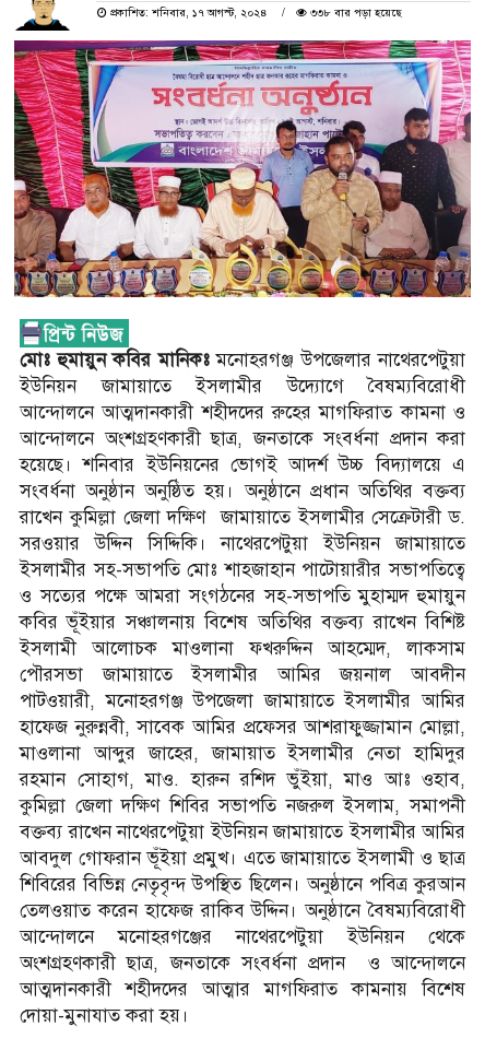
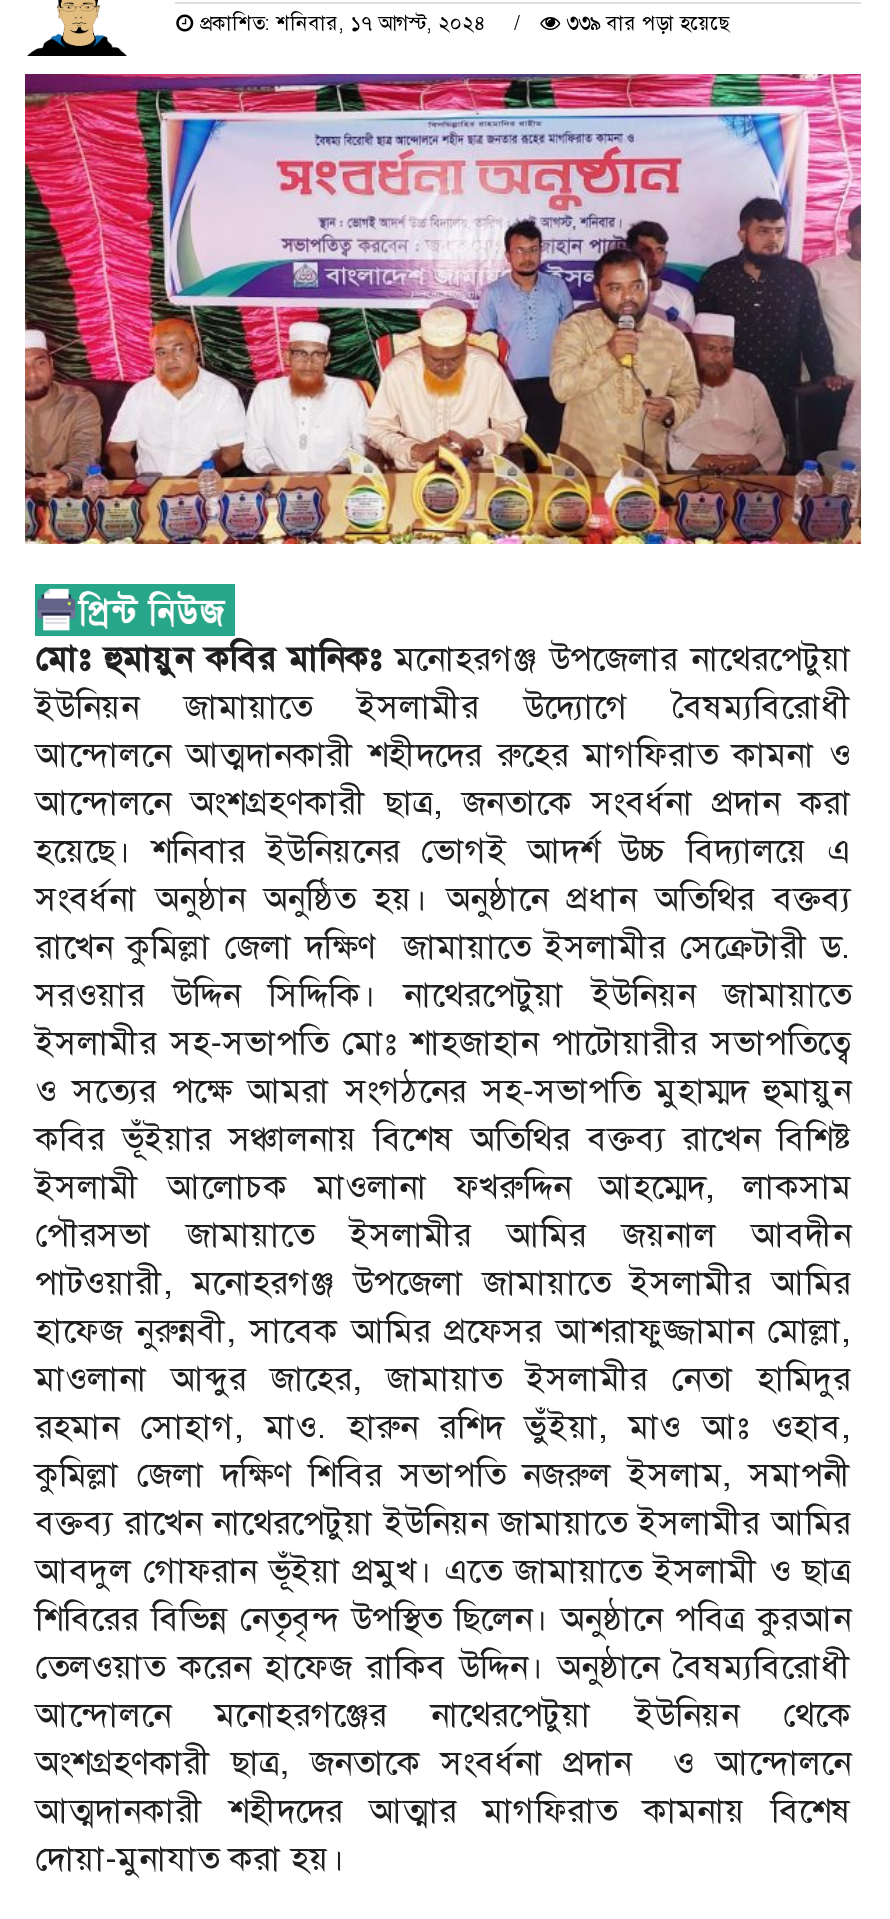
- ৩৩৮ বার পড়া হয়েছে
+ ৩৩৯ বার পড়া হয়েছে
